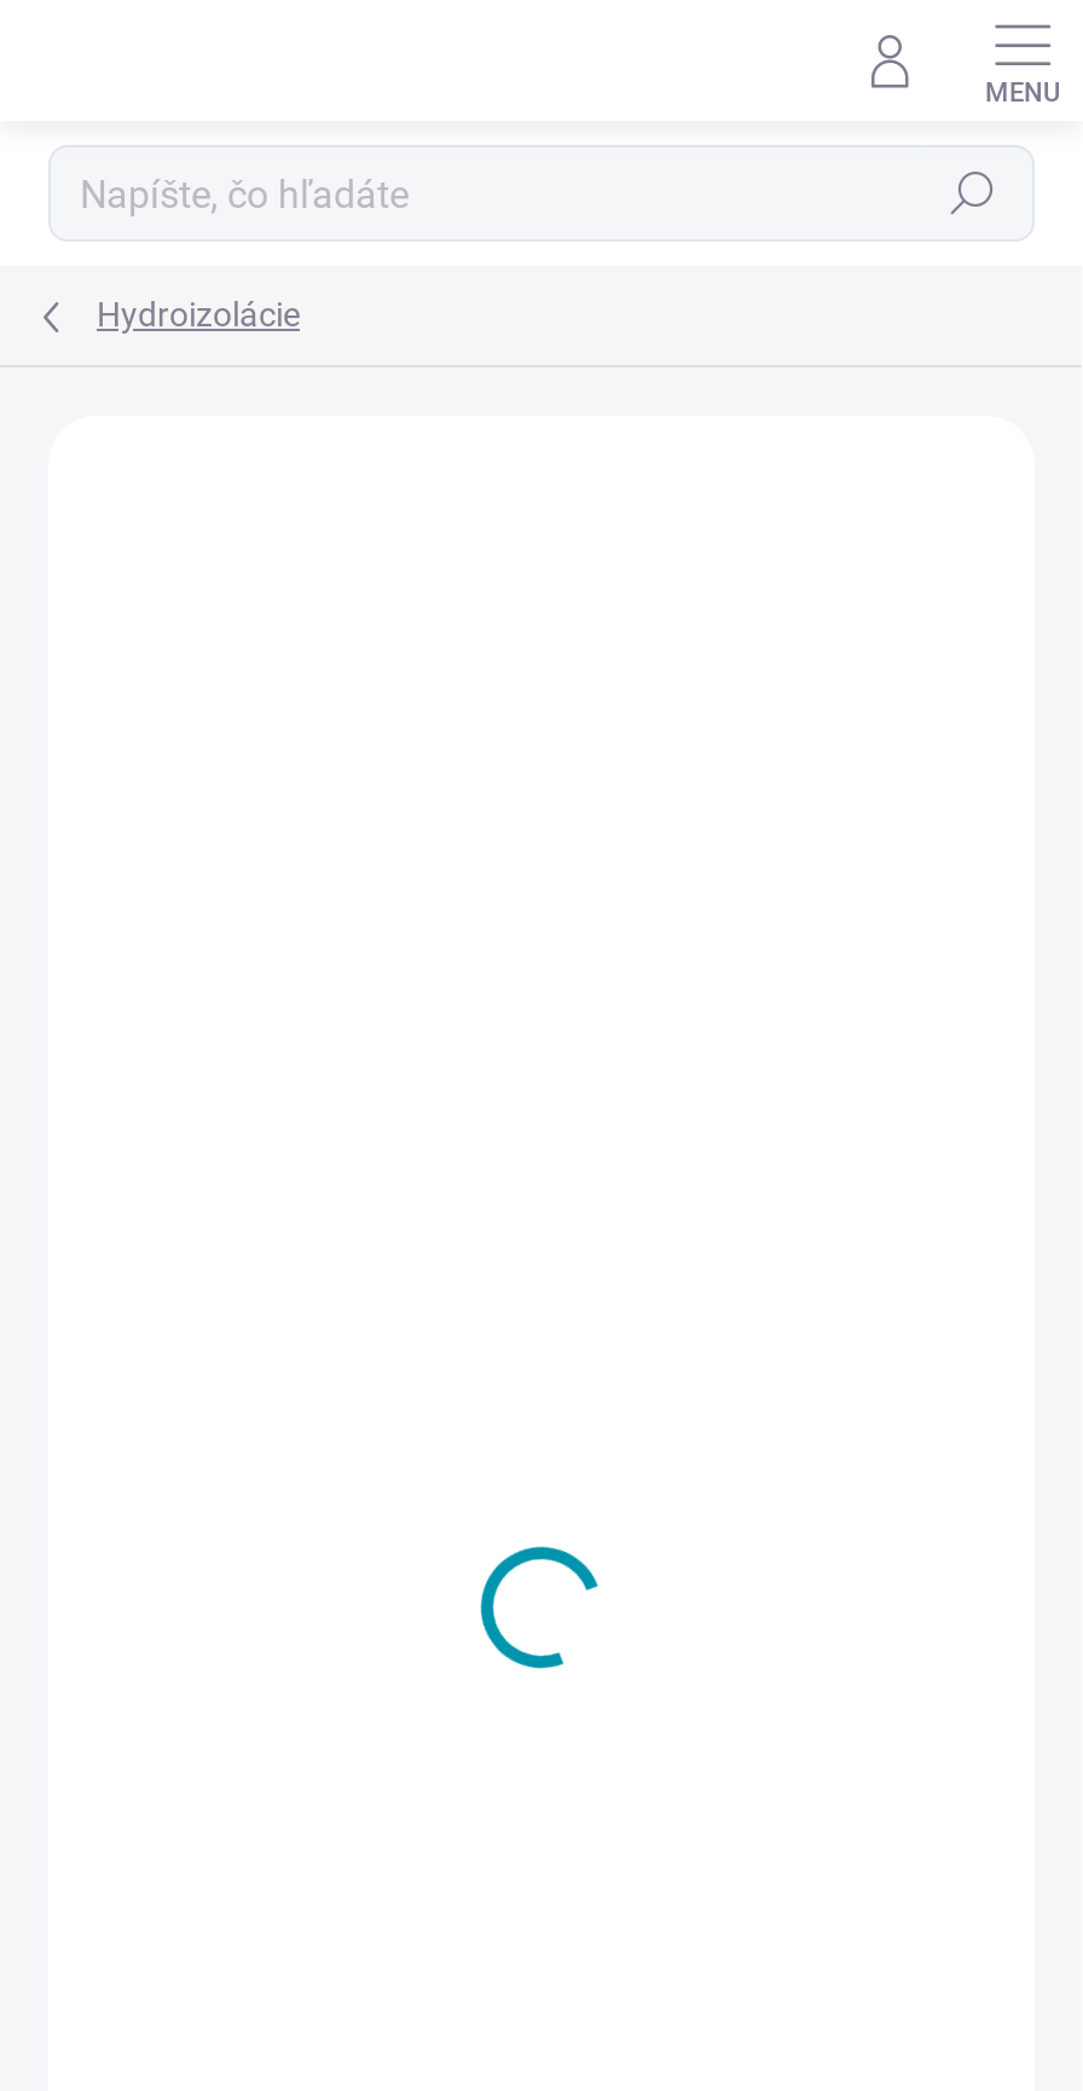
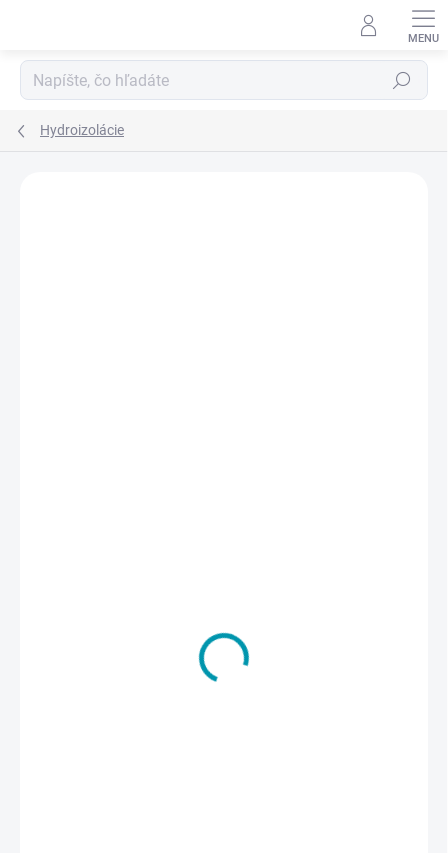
- [image]
+ [image]
